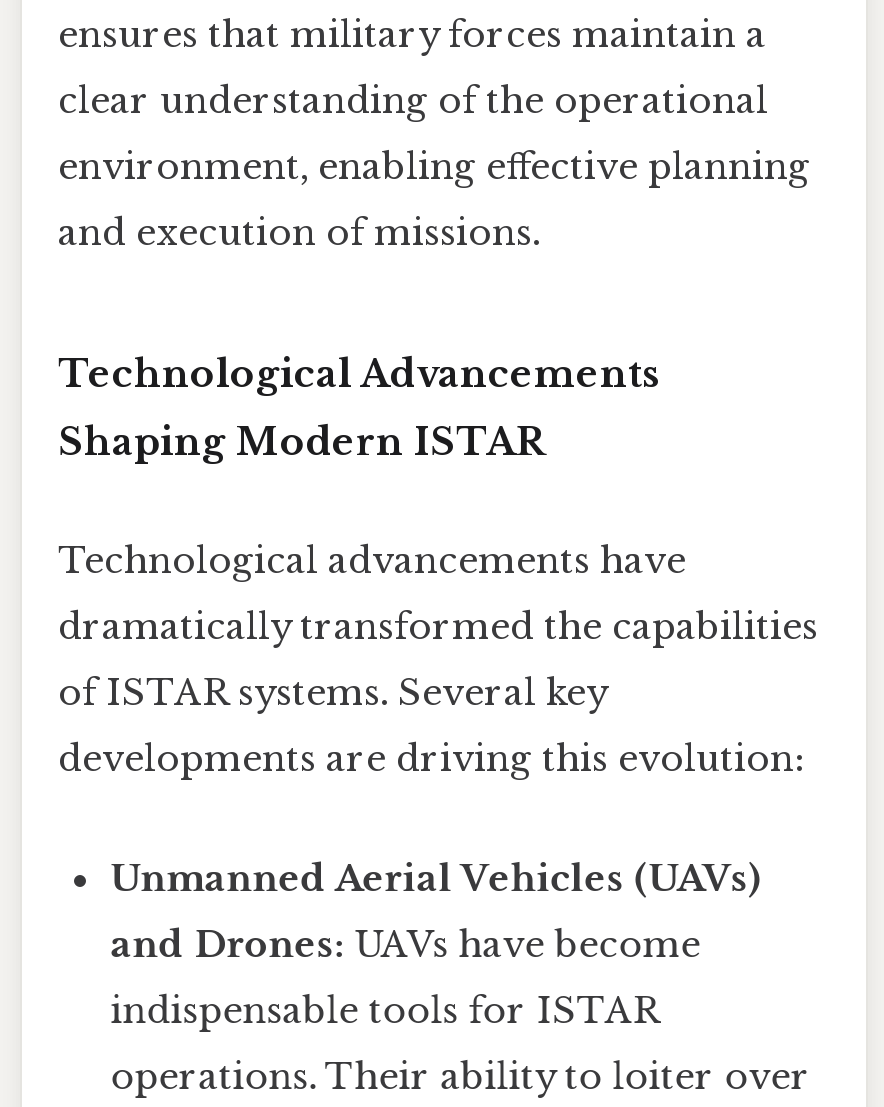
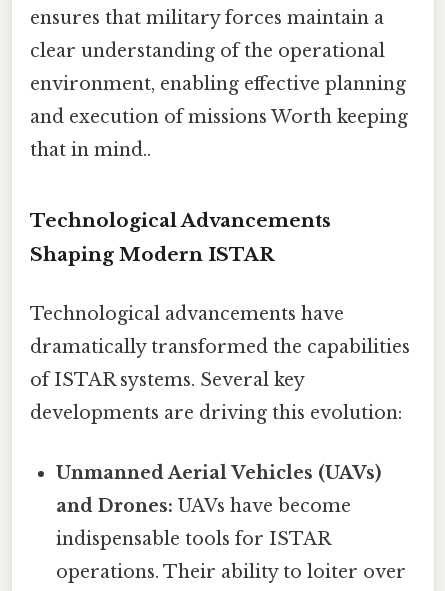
- and execution of missions.
+ and execution of missions Worth keeping
+ that in mind..
